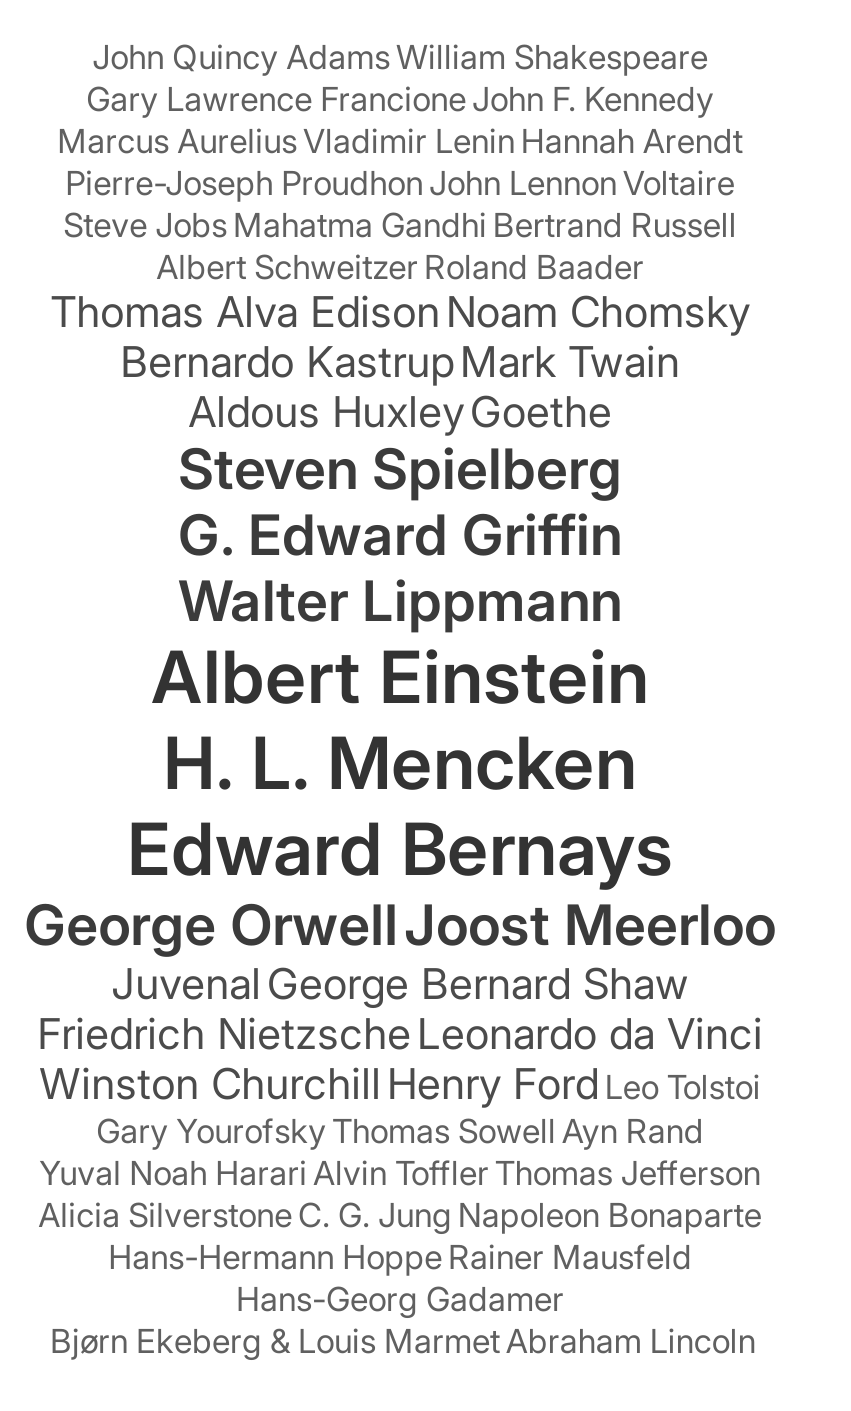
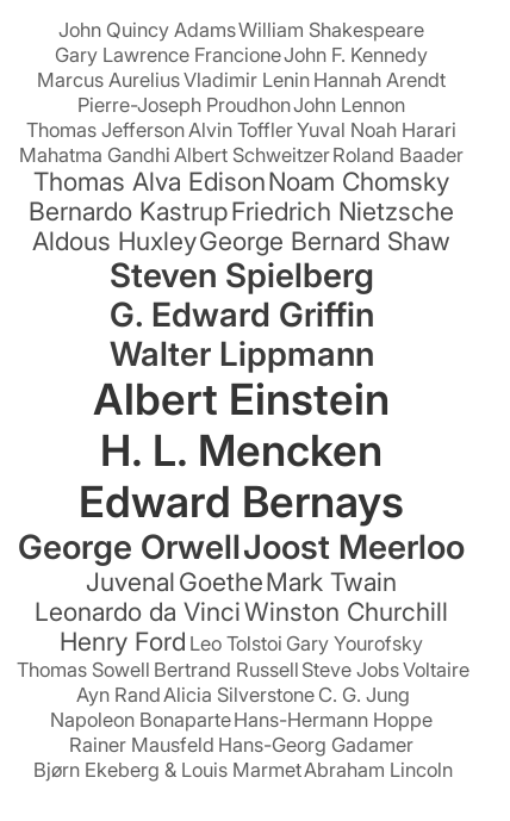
- Pierre-Joseph Proudhon John Lennon Voltaire
- Steve Jobs Mahatma Gandhi Bertrand Russell
- Albert Schweitzer Roland Baader
+ Pierre-Joseph Proudhon John Lennon
+ Thomas Jefferson Alvin Toffler Yuval Noah Harari
+ Mahatma Gandhi Albert Schweitzer Roland Baader

- Bernardo Kastrup Mark Twain
- Aldous Huxley Goethe
+ Bernardo Kastrup Friedrich Nietzsche
+ Aldous Huxley George Bernard Shaw

- Juvenal George Bernard Shaw
- Friedrich Nietzsche Leonardo da Vinci
- Winston Churchill Henry Ford Leo Tolstoi
- Gary Yourofsky Thomas Sowell Ayn Rand
- Yuval Noah Harari Alvin Toffler Thomas Jefferson
- Alicia Silverstone C. G. Jung Napoleon Bonaparte
- Hans-Hermann Hoppe Rainer Mausfeld
- Hans-Georg Gadamer
+ Juvenal Goethe Mark Twain
+ Leonardo da Vinci Winston Churchill
+ Henry Ford Leo Tolstoi Gary Yourofsky
+ Thomas Sowell Bertrand Russell Steve Jobs Voltaire
+ Ayn Rand Alicia Silverstone C. G. Jung
+ Napoleon Bonaparte Hans-Hermann Hoppe
+ Rainer Mausfeld Hans-Georg Gadamer
